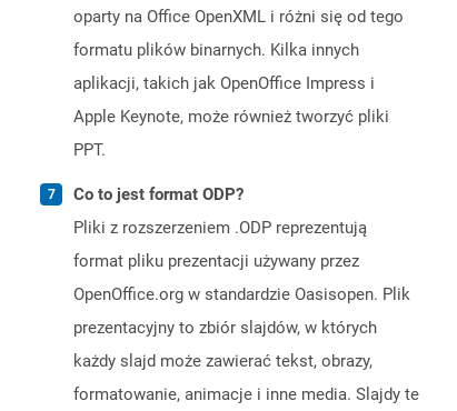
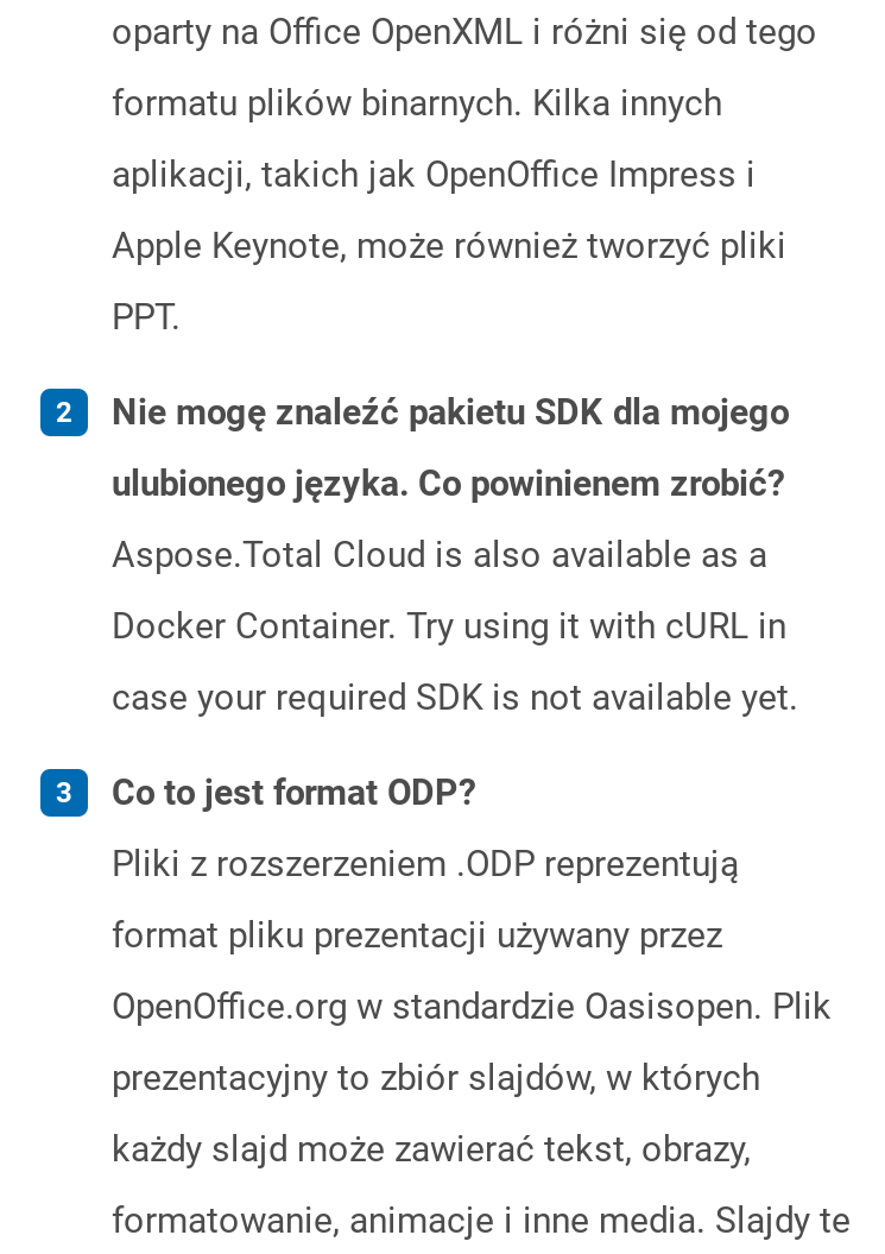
+ Nie mogę znaleźć pakietu SDK dla mojego
+ ulubionego języka. Co powinienem zrobić?
+ Aspose.Total Cloud is also available as a
+ Docker Container. Try using it with cURL in
+ case your required SDK is not available yet.
